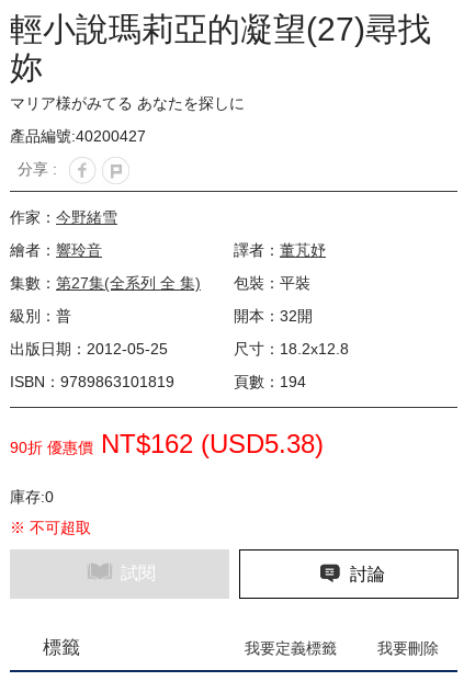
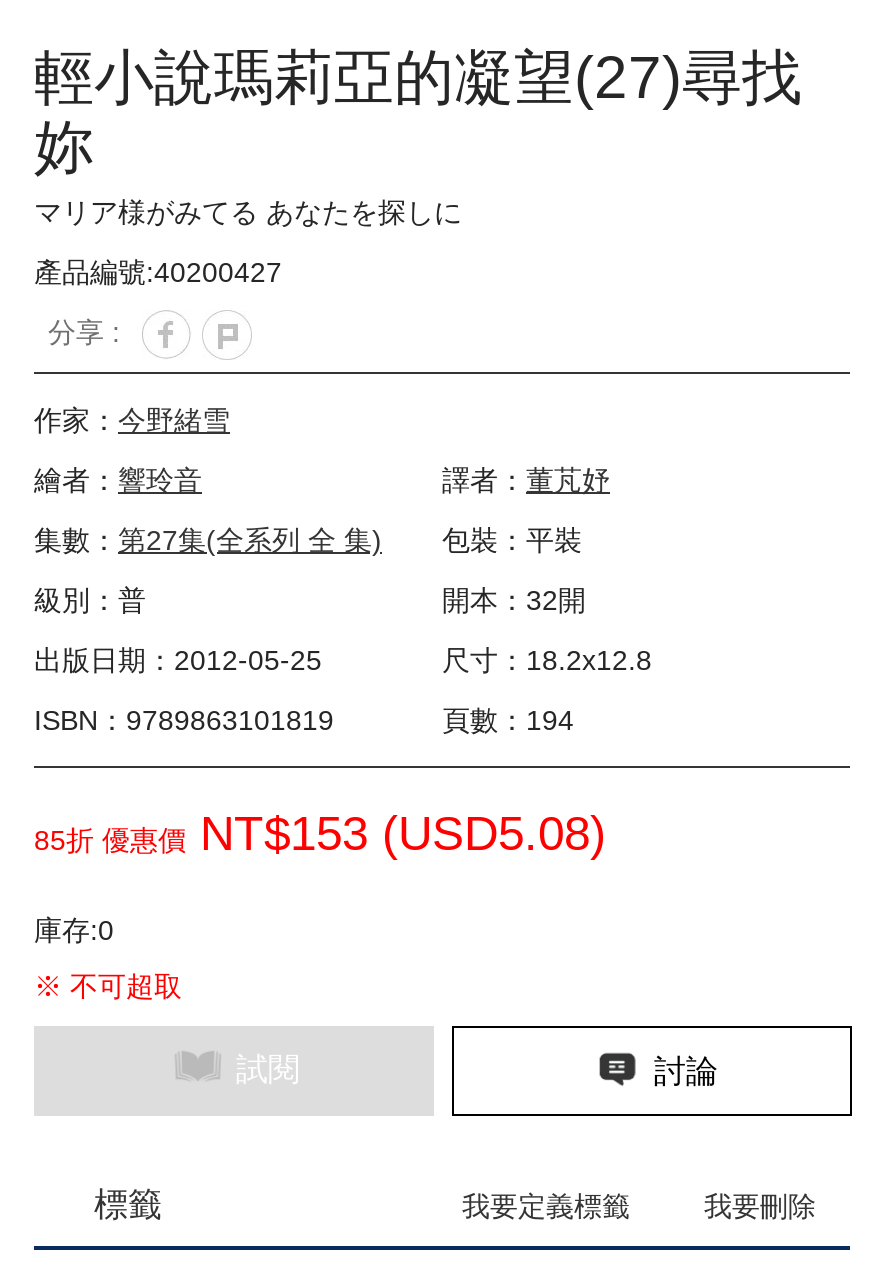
- 90折 優惠價NT$162 (USD5.38)
+ 85折 優惠價NT$153 (USD5.08)
